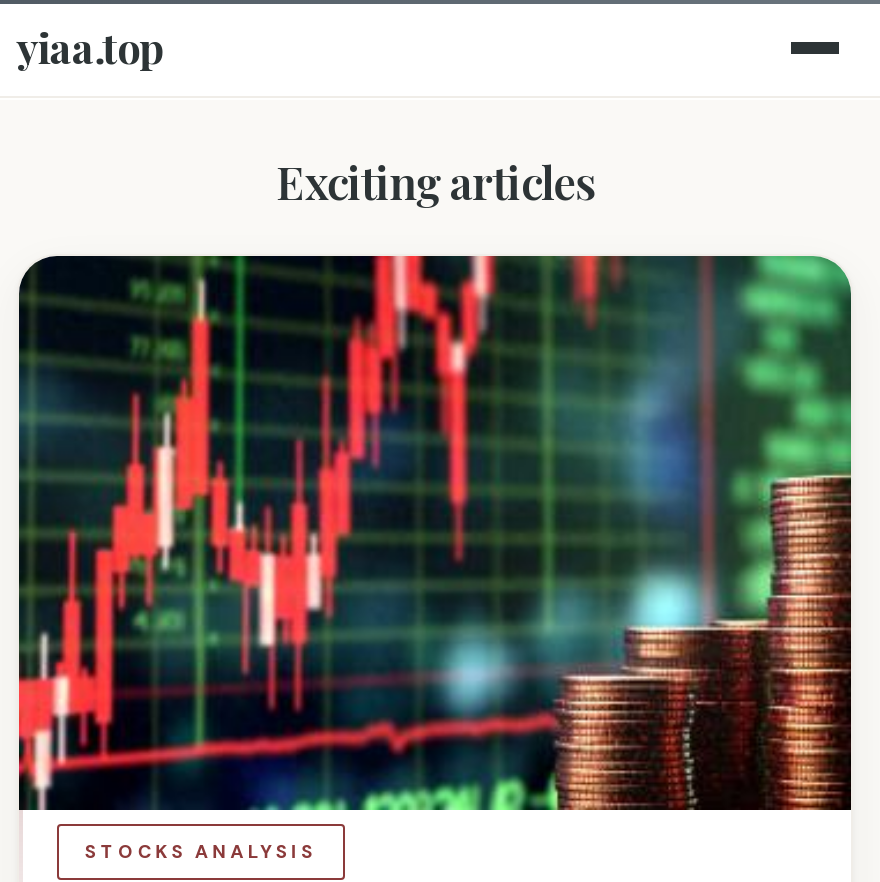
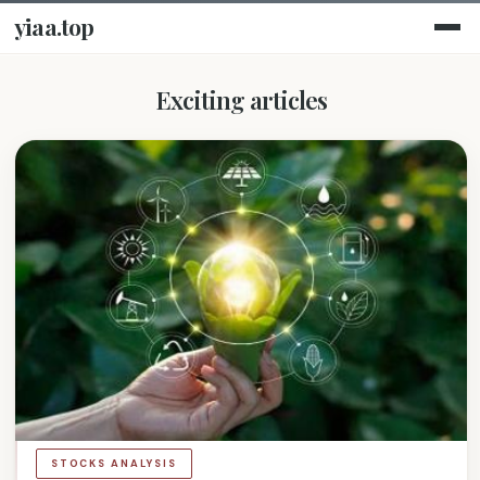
- [image]
+ [image]
